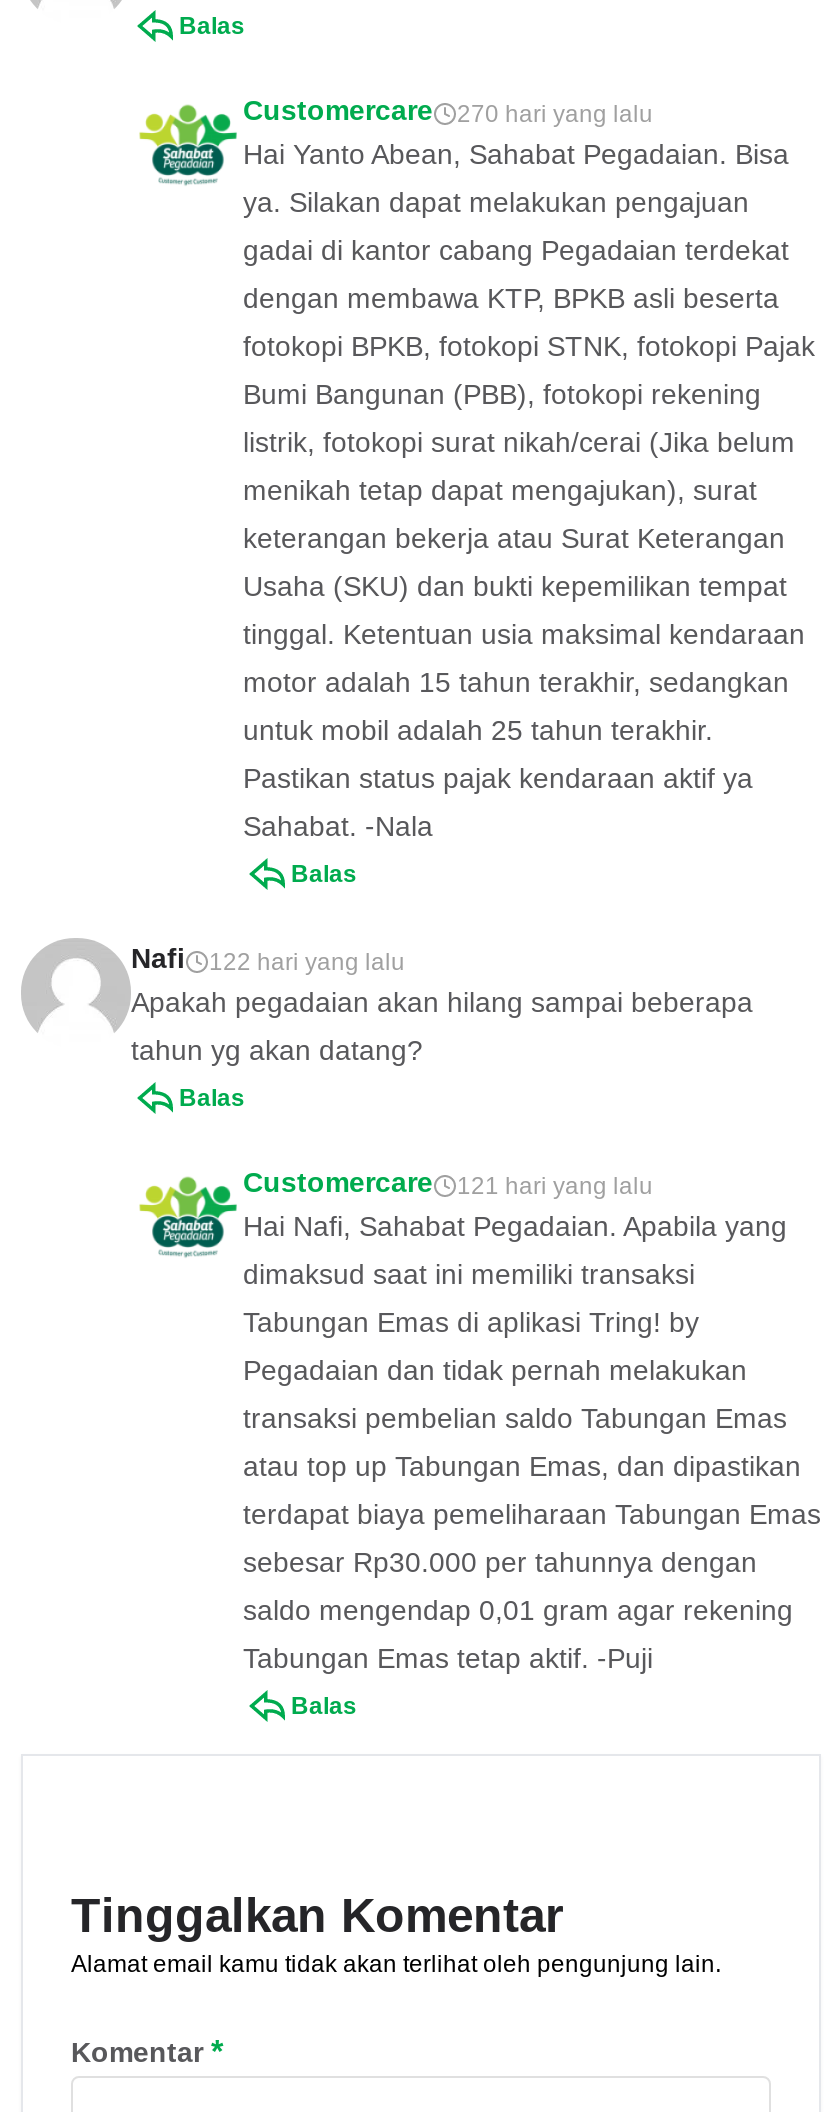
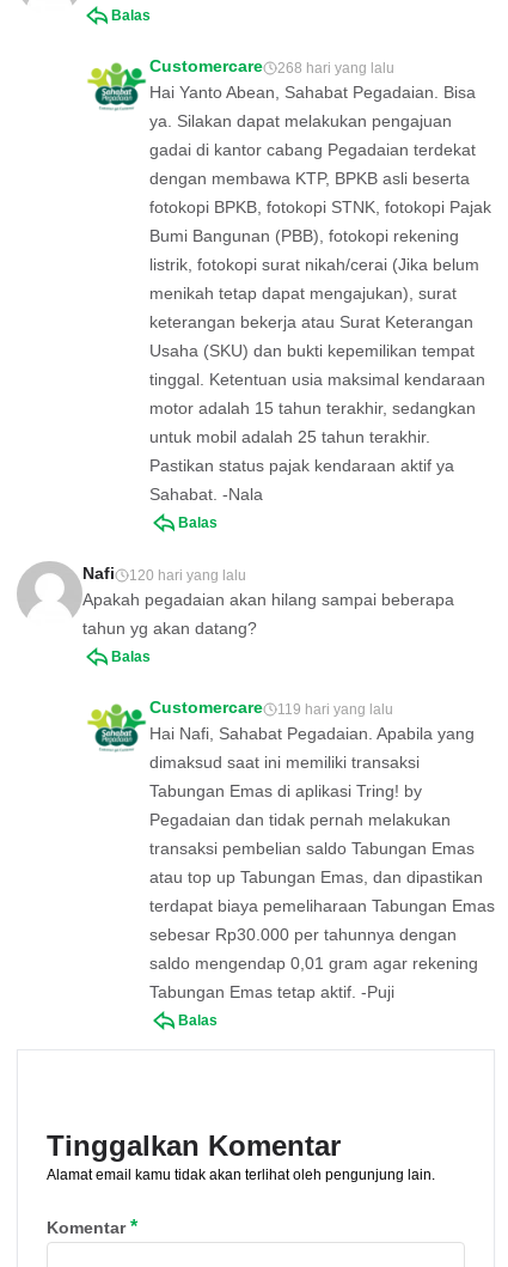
- 270 hari yang lalu
+ 268 hari yang lalu

- 122 hari yang lalu
+ 120 hari yang lalu

- 121 hari yang lalu
+ 119 hari yang lalu
